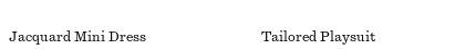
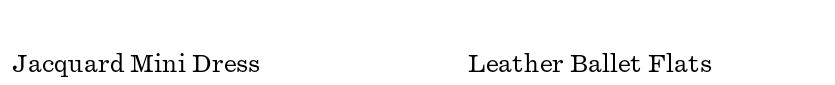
- Tailored Playsuit
+ Leather Ballet Flats
